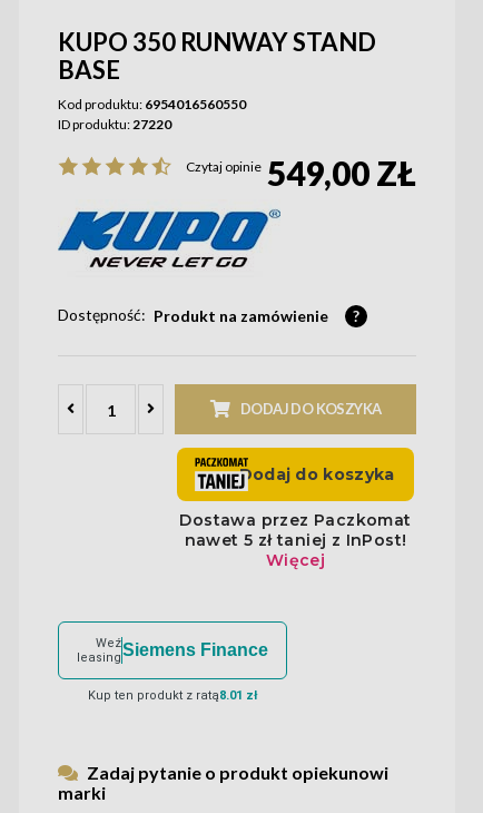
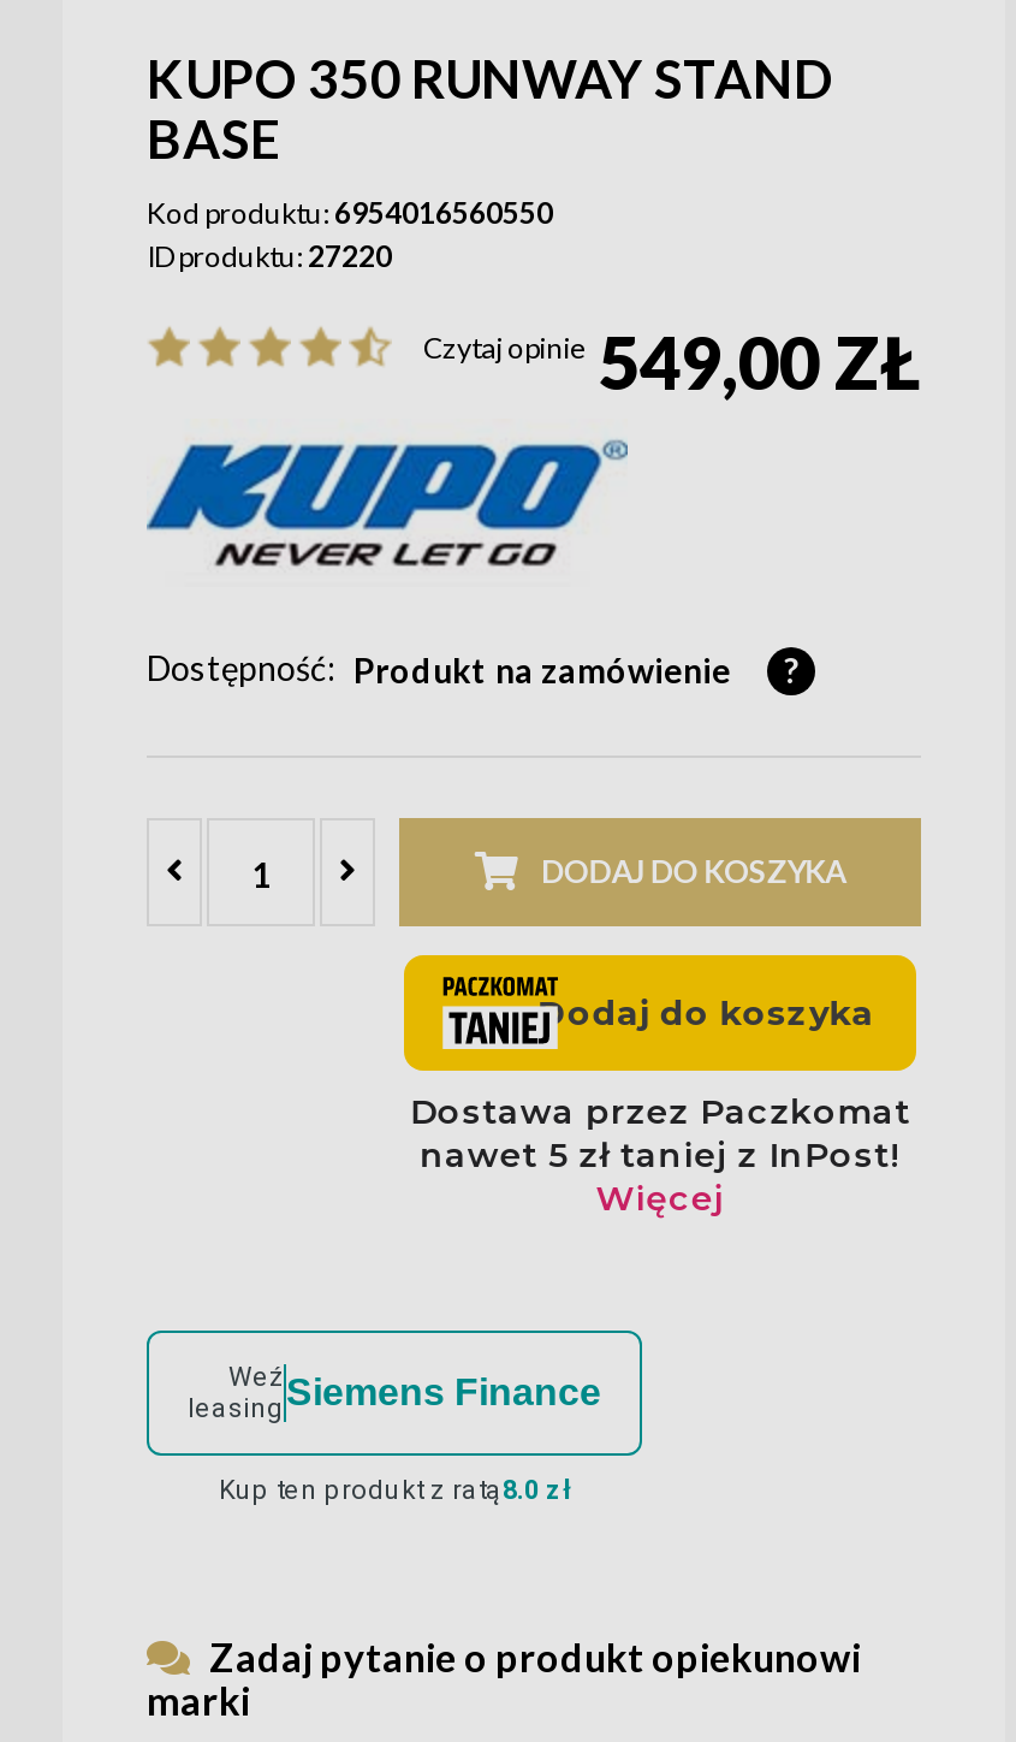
- Kup ten produkt z ratą 8.01 zł
+ Kup ten produkt z ratą 8.0 zł
